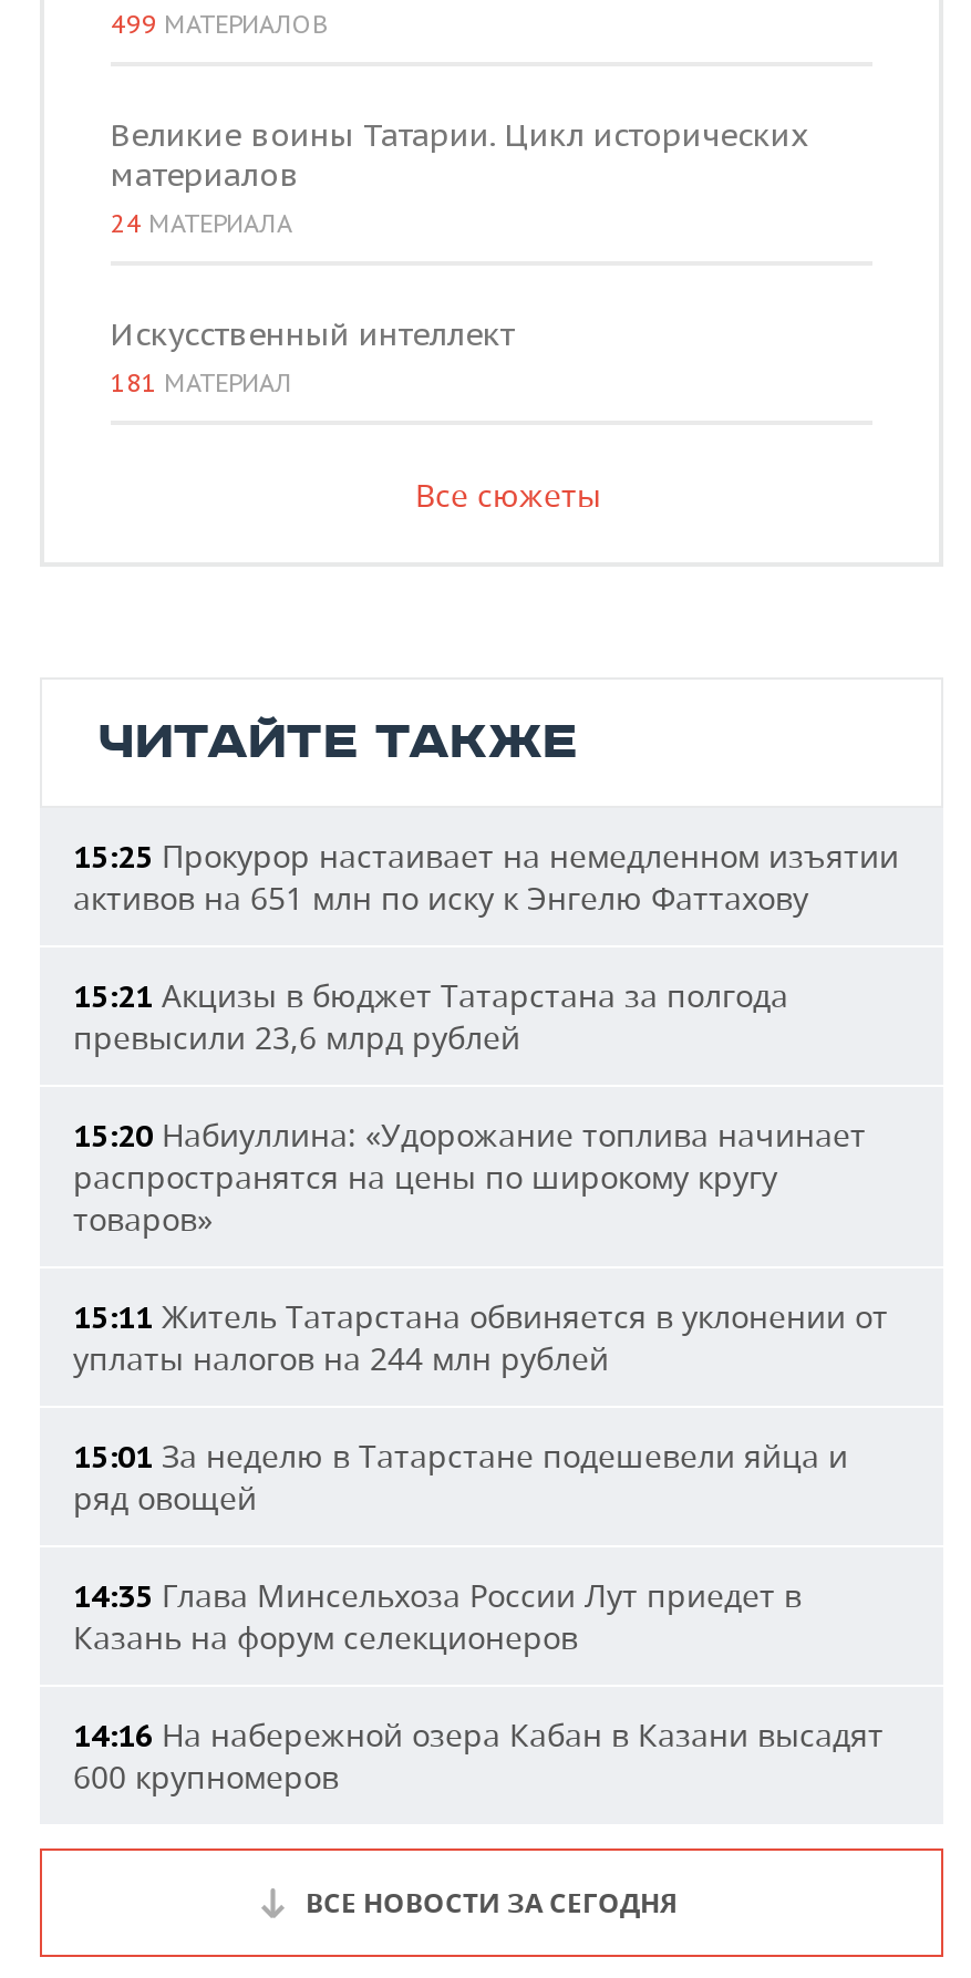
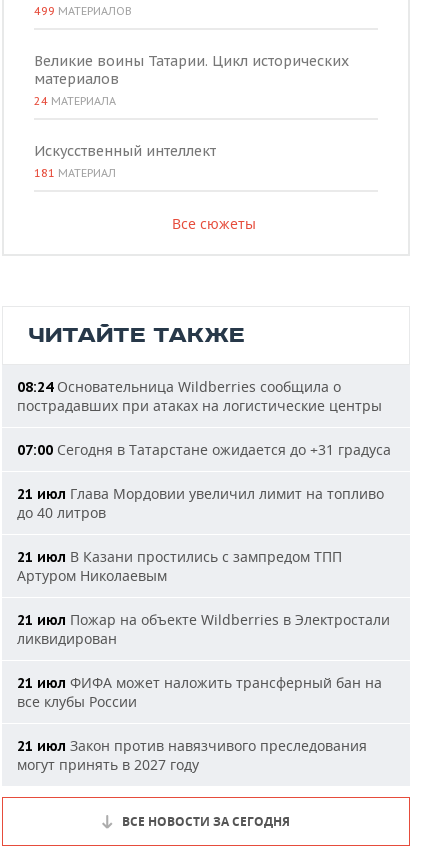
- 15:25 Прокурор настаивает на немедленном изъятии
- активов на 651 млн по иску к Энгелю Фаттахову
+ 08:24 Основательница Wildberries сообщила о
+ пострадавших при атаках на логистические центры

- 15:21 Акцизы в бюджет Татарстана за полгода
- превысили 23,6 млрд рублей
+ 07:00 Сегодня в Татарстане ожидается до +31 градуса

- 15:20 Набиуллина: «Удорожание топлива начинает
- распространятся на цены по широкому кругу
- товаров»
+ 21 июл Глава Мордовии увеличил лимит на топливо
+ до 40 литров

- 15:11 Житель Татарстана обвиняется в уклонении от
- уплаты налогов на 244 млн рублей
+ 21 июл В Казани простились с зампредом ТПП
+ Артуром Николаевым

- 15:01 За неделю в Татарстане подешевели яйца и
- ряд овощей
+ 21 июл Пожар на объекте Wildberries в Электростали
+ ликвидирован

- 14:35 Глава Минсельхоза России Лут приедет в
- Казань на форум селекционеров
+ 21 июл ФИФА может наложить трансферный бан на
+ все клубы России

- 14:16 На набережной озера Кабан в Казани высадят
- 600 крупномеров
+ 21 июл Закон против навязчивого преследования
+ могут принять в 2027 году
